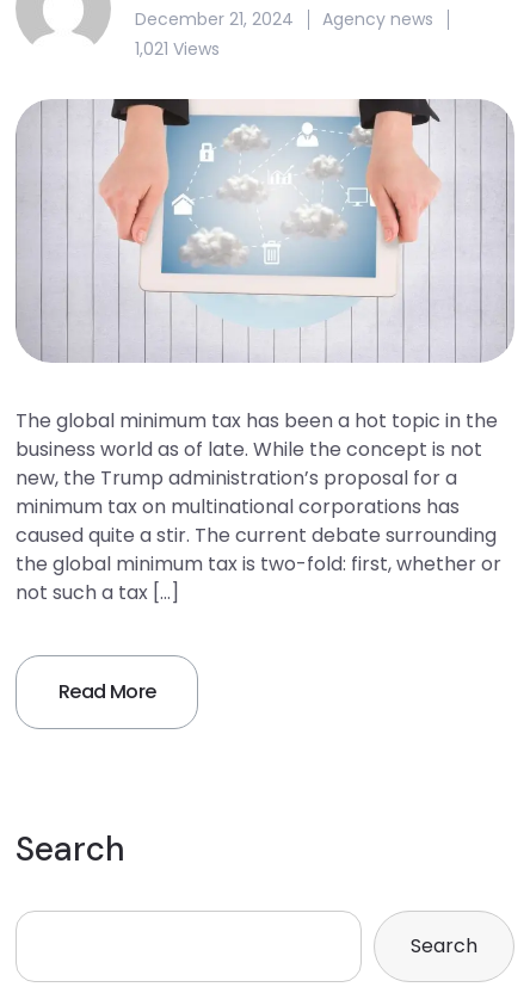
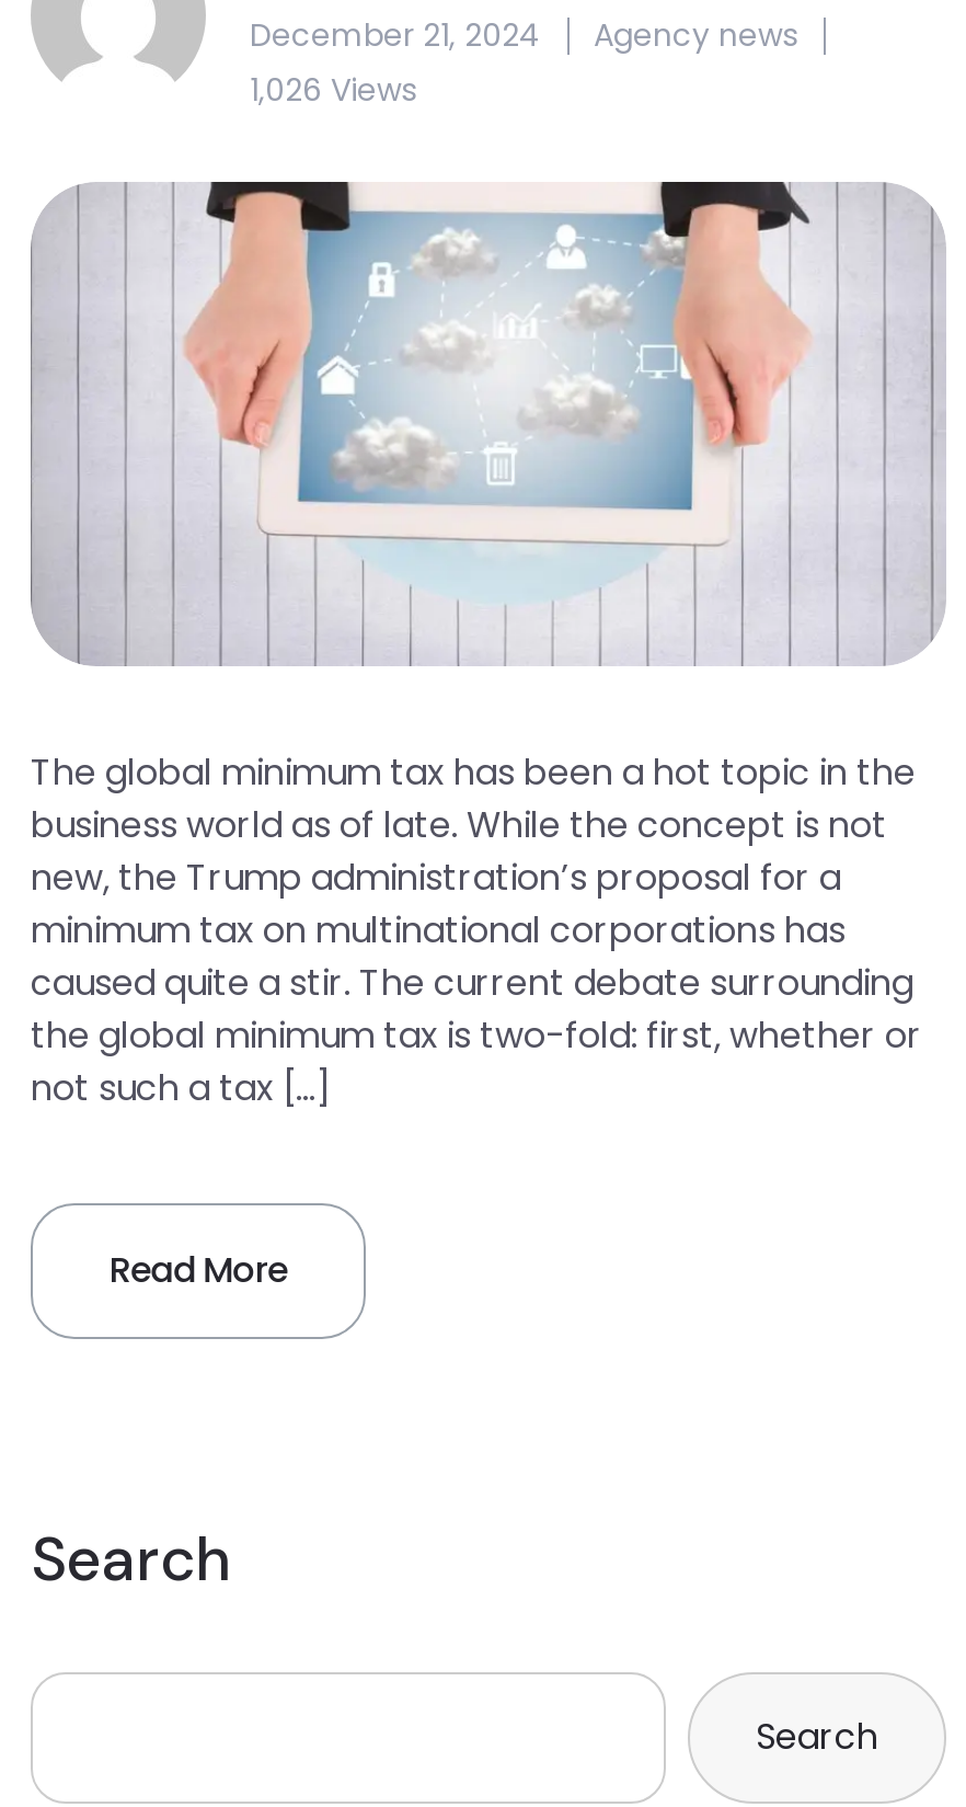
- 1,021 Views
+ 1,026 Views
